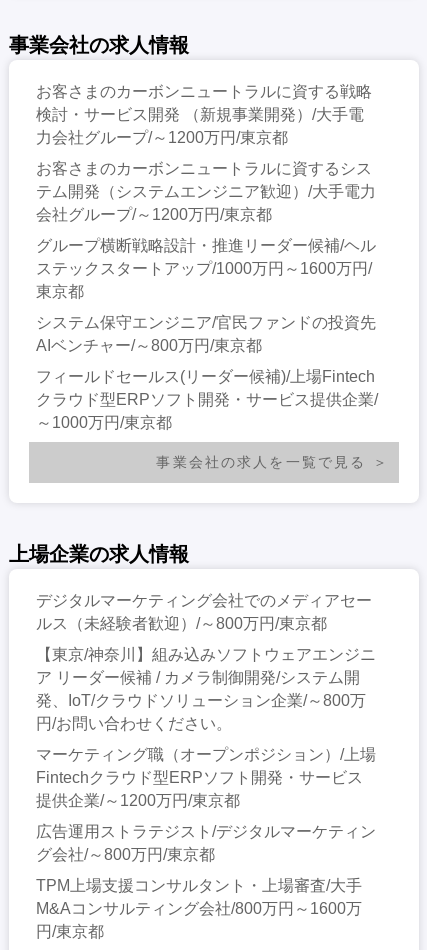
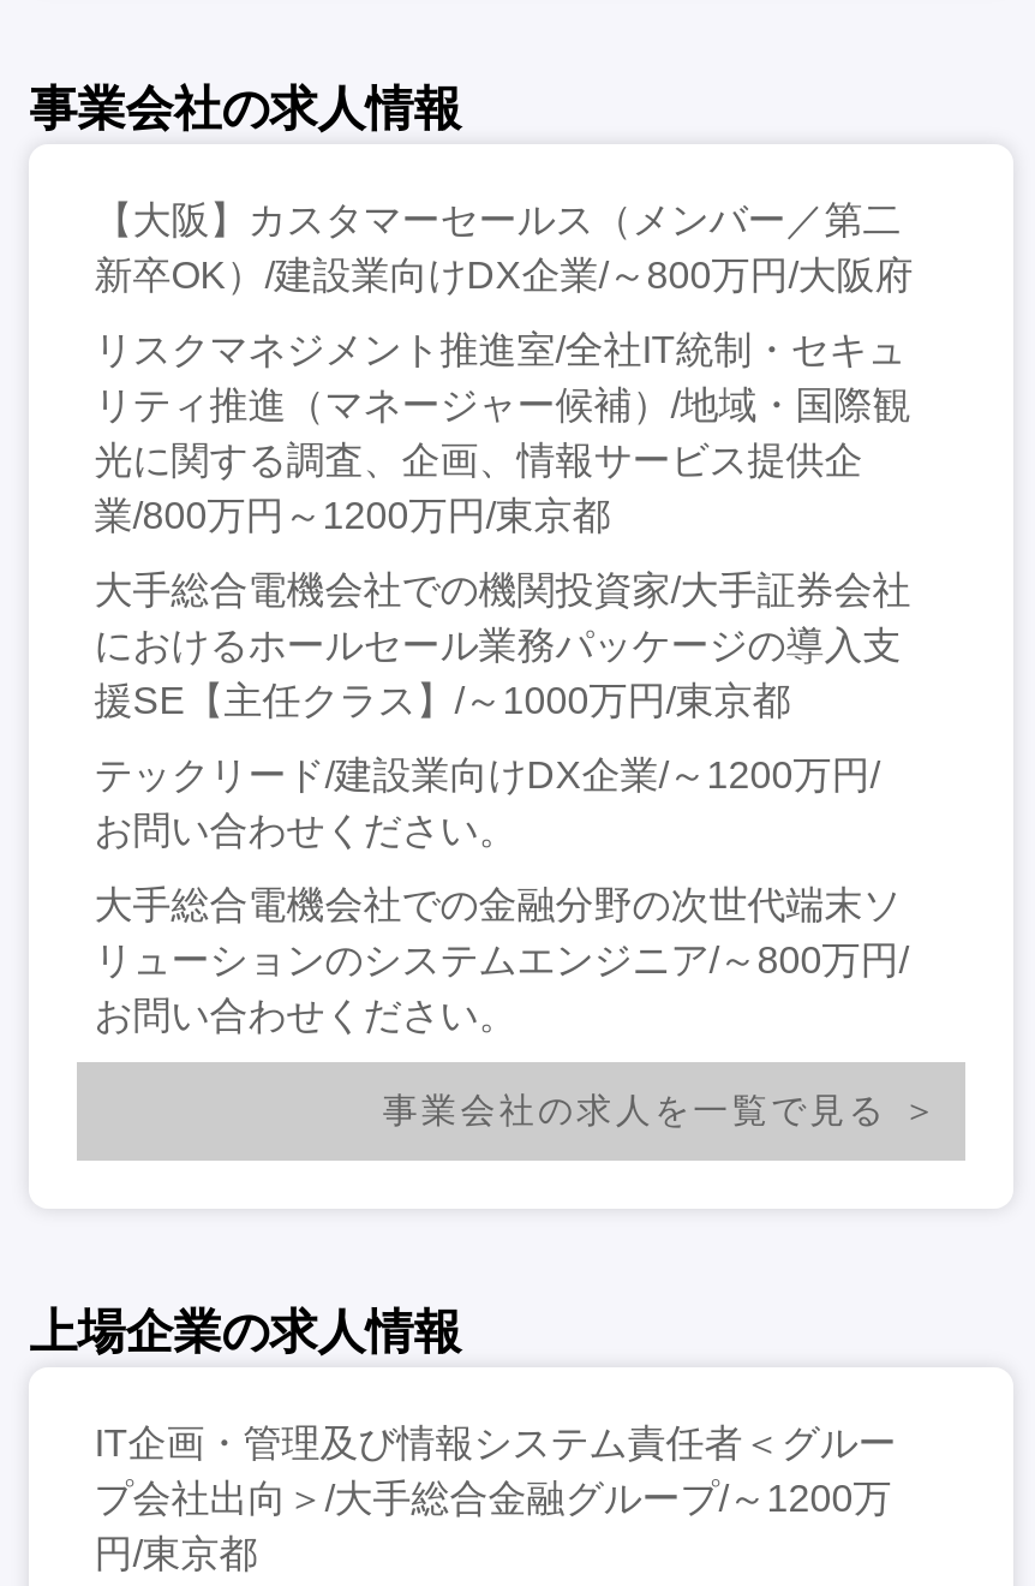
- お客さまのカーボンニュートラルに資する戦略
- 検討・サービス開発 （新規事業開発）/大手電
- 力会社グループ/～1200万円/東京都
+ 【大阪】カスタマーセールス（メンバー／第二
+ 新卒OK）/建設業向けDX企業/～800万円/大阪府

- お客さまのカーボンニュートラルに資するシス
- テム開発（システムエンジニア歓迎）/大手電力
- 会社グループ/～1200万円/東京都
+ リスクマネジメント推進室/全社IT統制・セキュ
+ リティ推進（マネージャー候補）/地域・国際観
+ 光に関する調査、企画、情報サービス提供企
+ 業/800万円～1200万円/東京都

- グループ横断戦略設計・推進リーダー候補/ヘル
- ステックスタートアップ/1000万円～1600万円/
- 東京都
+ 大手総合電機会社での機関投資家/大手証券会社
+ におけるホールセール業務パッケージの導入支
+ 援SE【主任クラス】/～1000万円/東京都

- システム保守エンジニア/官民ファンドの投資先
- AIベンチャー/～800万円/東京都
+ テックリード/建設業向けDX企業/～1200万円/
+ お問い合わせください。

- フィールドセールス(リーダー候補)/上場Fintech
- クラウド型ERPソフト開発・サービス提供企業/
- ～1000万円/東京都
+ 大手総合電機会社での金融分野の次世代端末ソ
+ リューションのシステムエンジニア/～800万円/
+ お問い合わせください。

- デジタルマーケティング会社でのメディアセー
- ルス（未経験者歓迎）/～800万円/東京都
- 【東京/神奈川】組み込みソフトウェアエンジニ
- ア リーダー候補 / カメラ制御開発/システム開
- 発、IoT/クラウドソリューション企業/～800万
- 円/お問い合わせください。
- マーケティング職（オープンポジション）/上場
- Fintechクラウド型ERPソフト開発・サービス
- 提供企業/～1200万円/東京都
- 広告運用ストラテジスト/デジタルマーケティン
- グ会社/～800万円/東京都
- TPM上場支援コンサルタント・上場審査/大手
- M&Aコンサルティング会社/800万円～1600万
+ IT企画・管理及び情報システム責任者＜グルー
+ プ会社出向＞/大手総合金融グループ/～1200万
